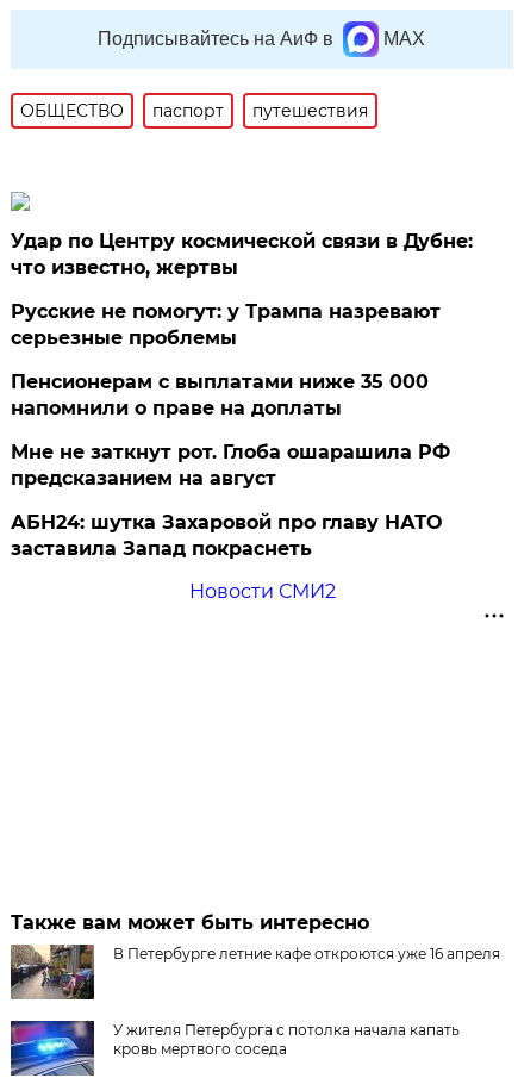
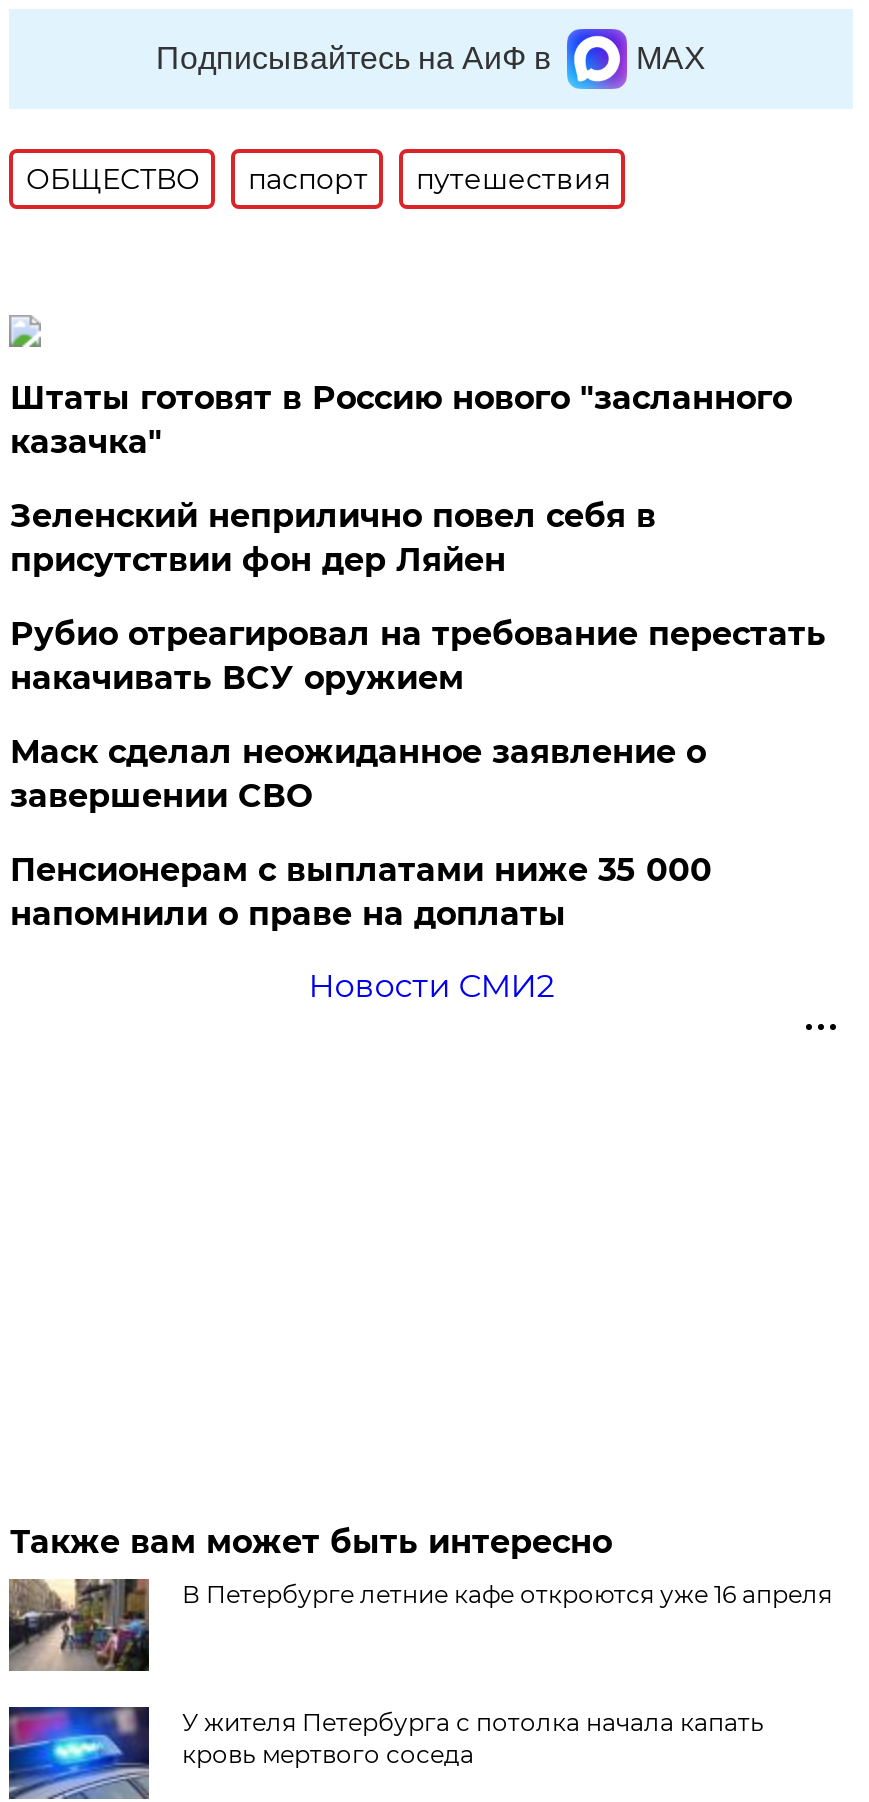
- Удар по Центру космической связи в Дубне:
- что известно, жертвы
- Русские не помогут: у Трампа назревают
- серьезные проблемы
+ Штаты готовят в Россию нового "засланного
+ казачка"
+ Зеленский неприлично повел cебя в
+ присутствии фон дер Ляйен
+ Рубио отреагировал на требование перестать
+ накачивать ВСУ оружием
+ Маск сделал неожиданное заявление о
+ завершении СВО

moved down: Пенсионерам с выплатами ниже 35 000 | напомнили о праве на доплаты

- Мне не заткнут рот. Глоба ошарашила РФ
- предсказанием на август
- АБН24: шутка Захаровой про главу НАТО
- заставила Запад покраснеть
